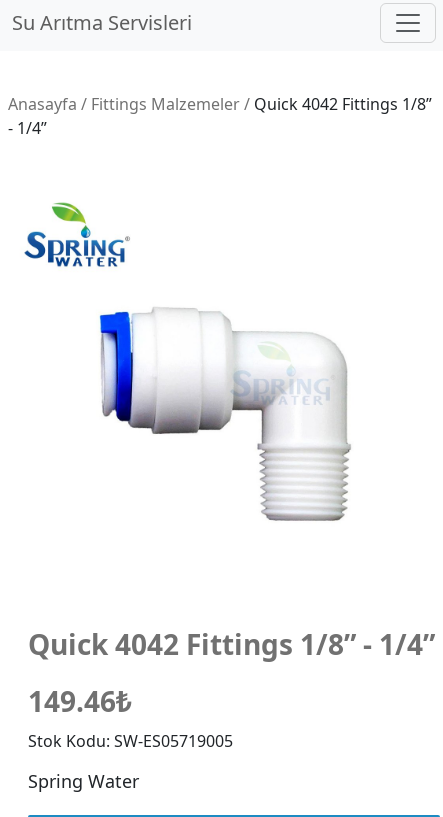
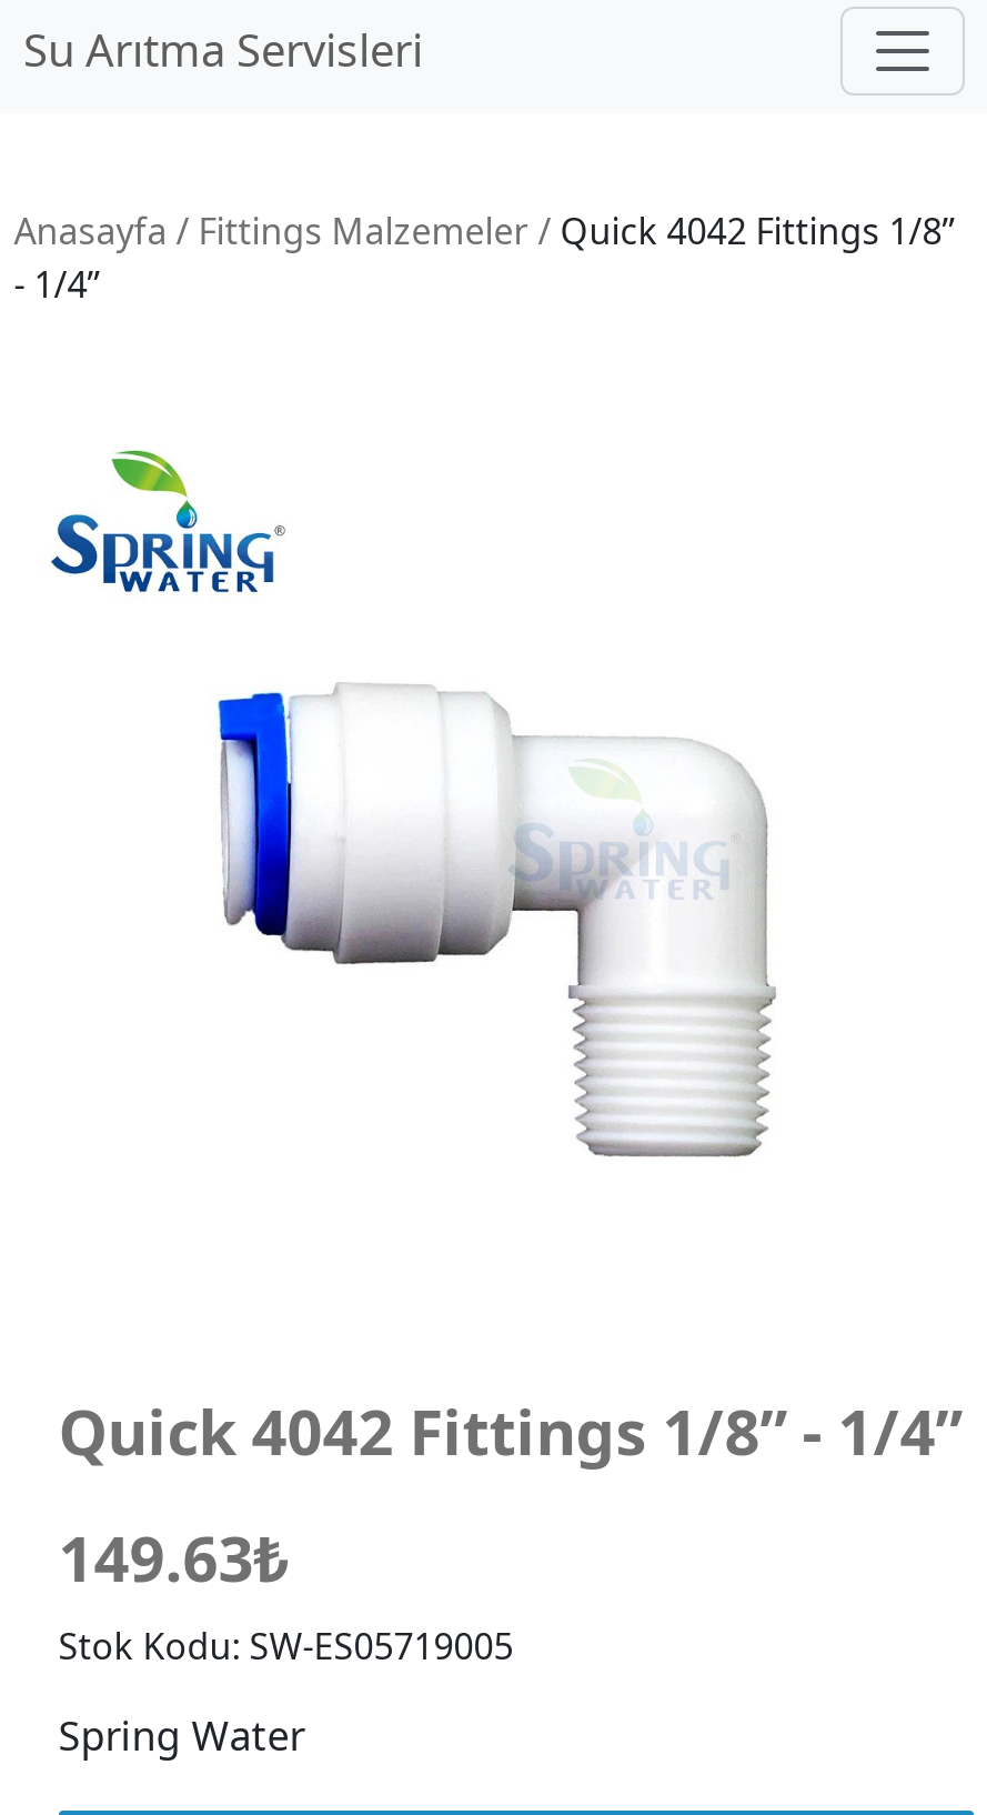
- 149.46₺
+ 149.63₺
